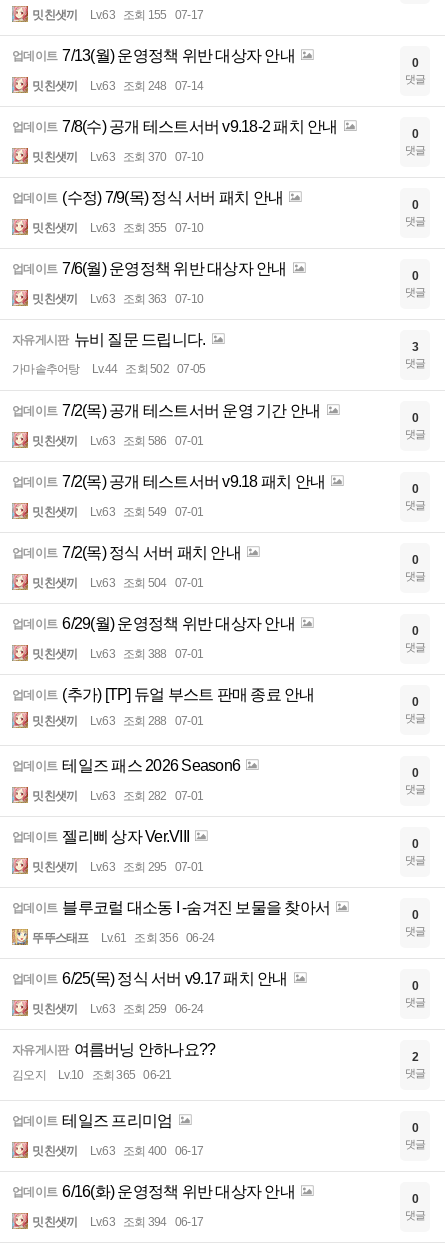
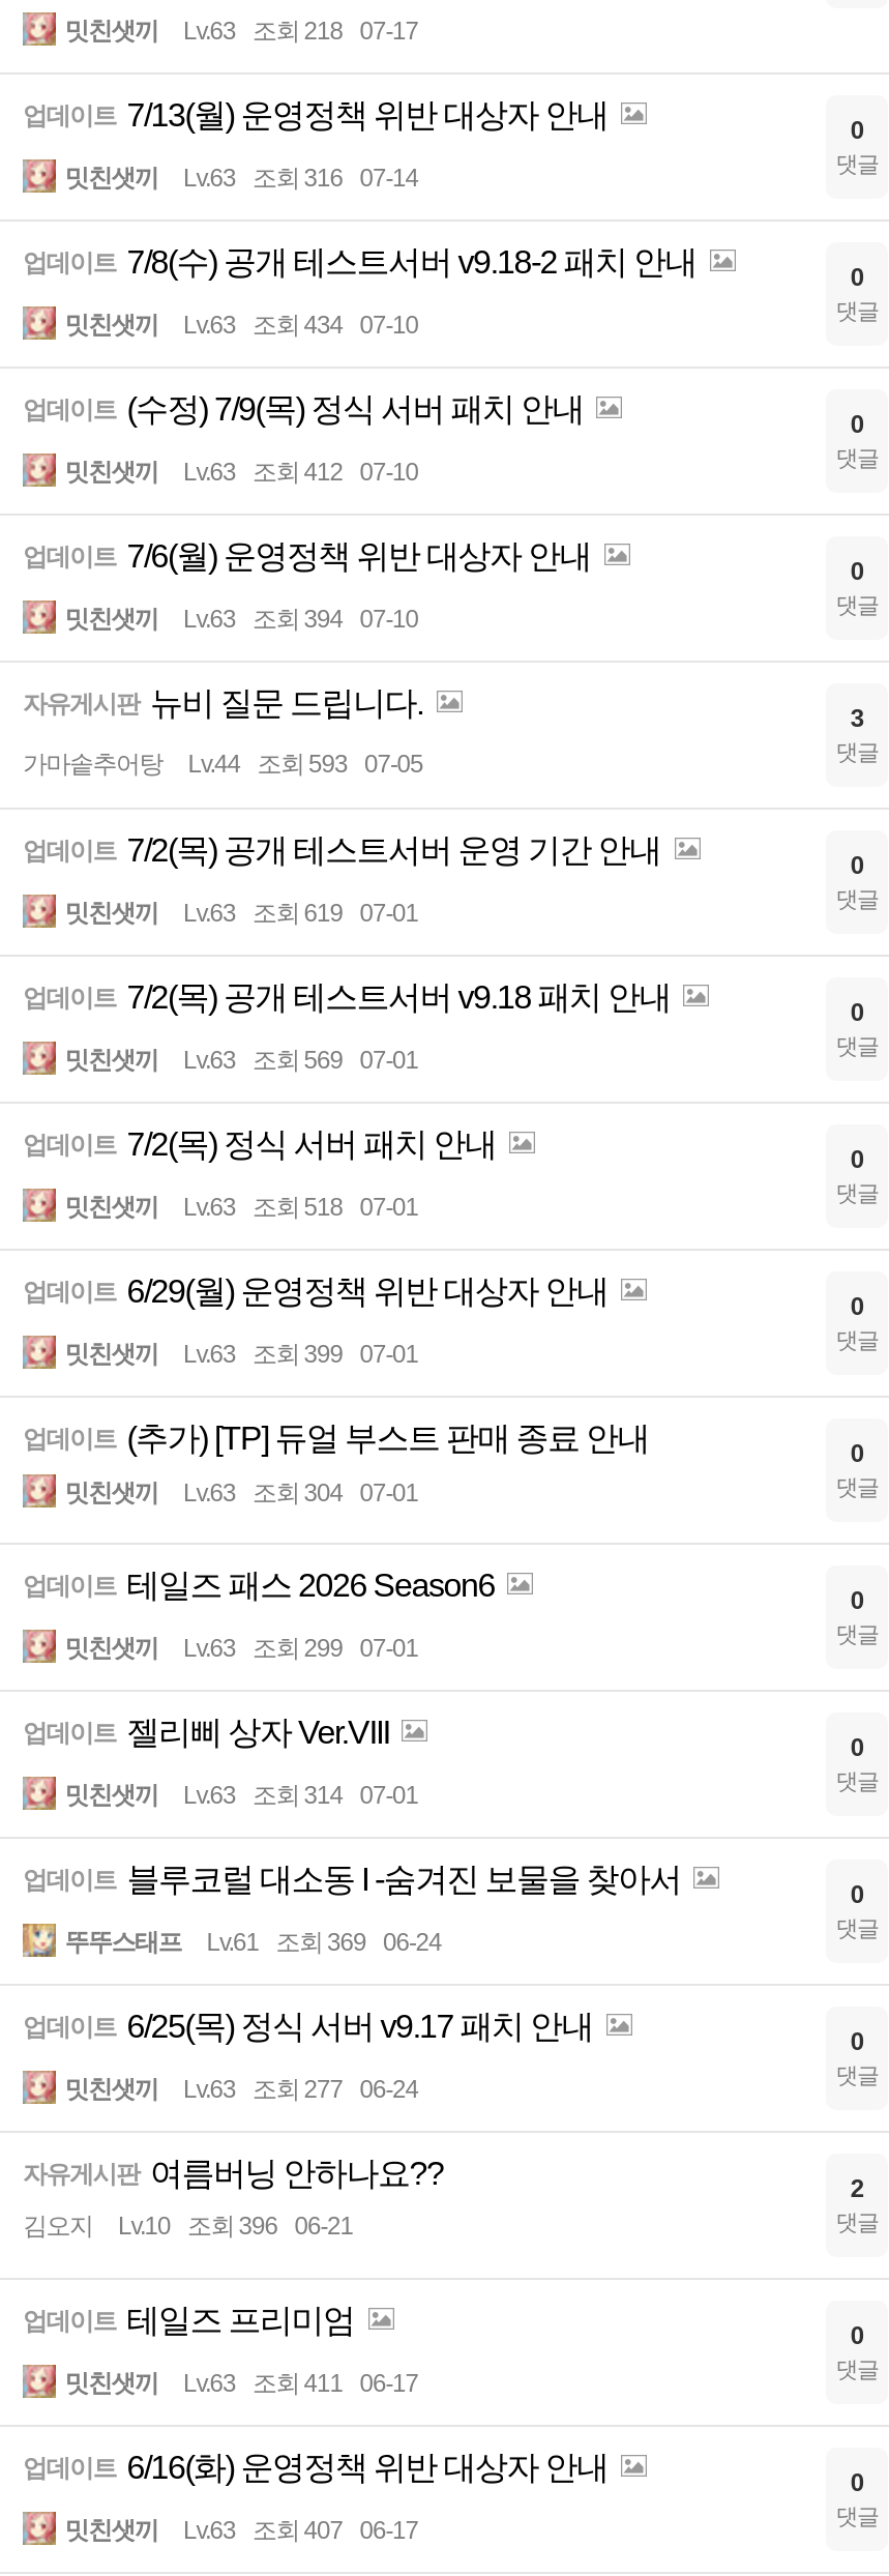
- Lv.63 조회 155 07-17
+ Lv.63 조회 218 07-17

- Lv.63 조회 248 07-14
+ Lv.63 조회 316 07-14

- Lv.63 조회 370 07-10
+ Lv.63 조회 434 07-10

- Lv.63 조회 355 07-10
+ Lv.63 조회 412 07-10

- Lv.63 조회 363 07-10
+ Lv.63 조회 394 07-10

- 가마솥추어탕 Lv.44 조회 502 07-05
+ 가마솥추어탕 Lv.44 조회 593 07-05

- Lv.63 조회 586 07-01
+ Lv.63 조회 619 07-01

- Lv.63 조회 549 07-01
+ Lv.63 조회 569 07-01

- Lv.63 조회 504 07-01
+ Lv.63 조회 518 07-01

- Lv.63 조회 388 07-01
+ Lv.63 조회 399 07-01

- Lv.63 조회 288 07-01
+ Lv.63 조회 304 07-01

- Lv.63 조회 282 07-01
+ Lv.63 조회 299 07-01

- Lv.63 조회 295 07-01
+ Lv.63 조회 314 07-01

- 뚜뚜스태프 Lv.61 조회 356 06-24
+ 뚜뚜스태프 Lv.61 조회 369 06-24

- Lv.63 조회 259 06-24
+ Lv.63 조회 277 06-24

- 김오지 Lv.10 조회 365 06-21
+ 김오지 Lv.10 조회 396 06-21

- Lv.63 조회 400 06-17
+ Lv.63 조회 411 06-17

- Lv.63 조회 394 06-17
+ Lv.63 조회 407 06-17
